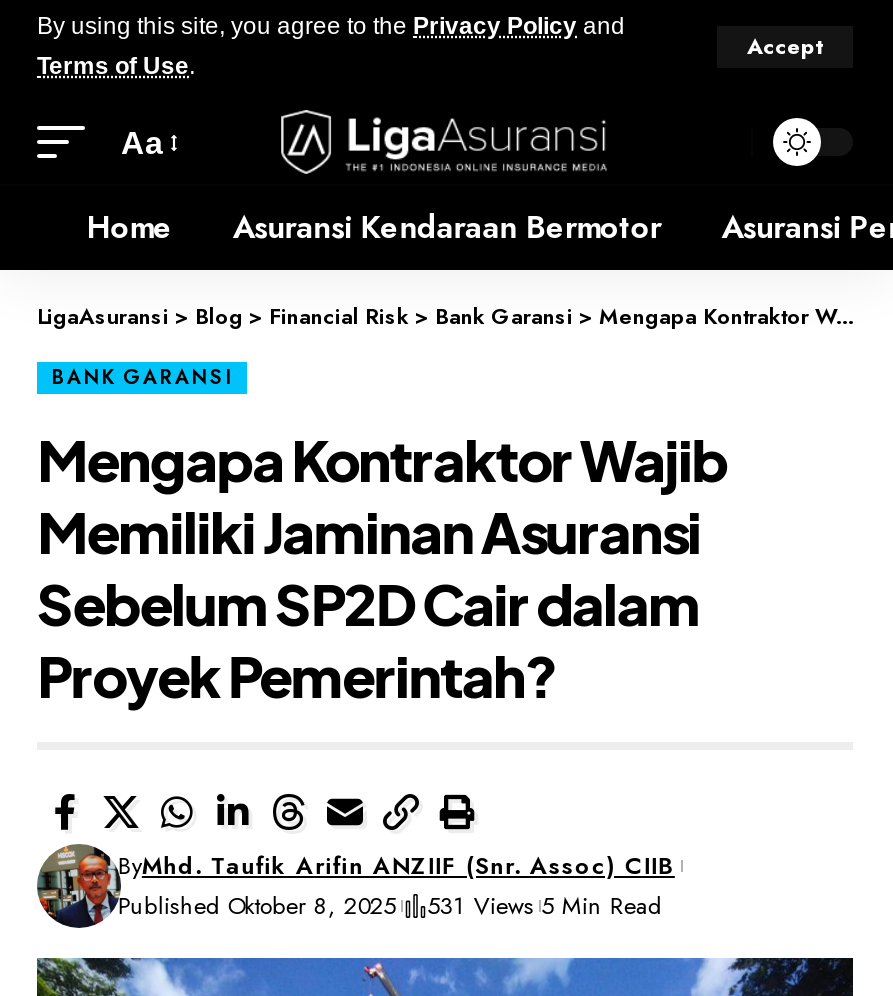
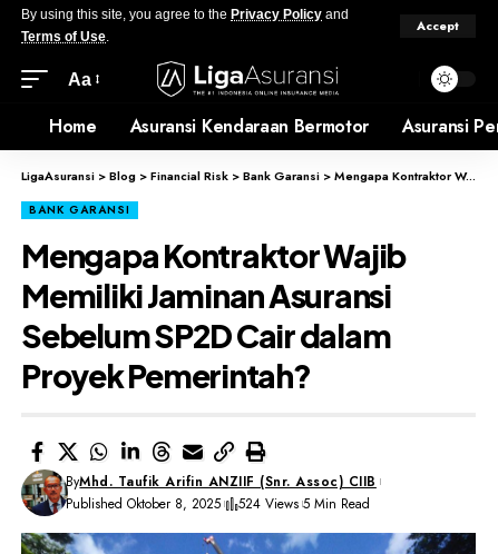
- 531 Views 5 Min Read
+ 524 Views 5 Min Read
